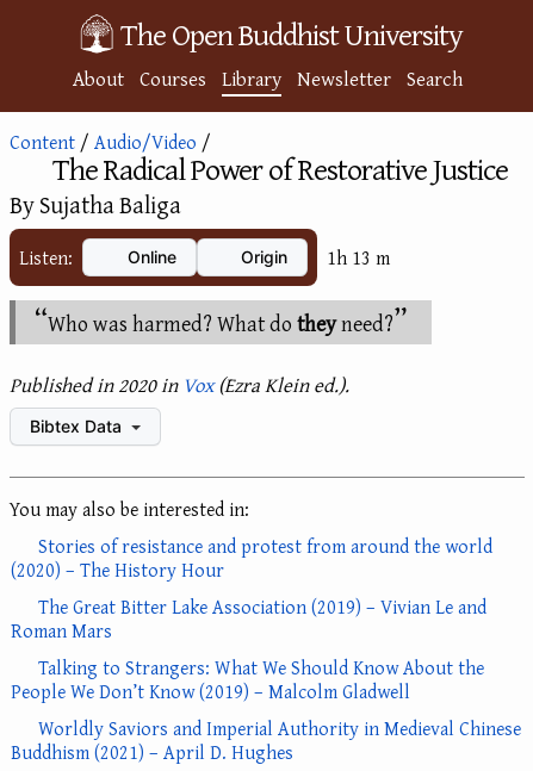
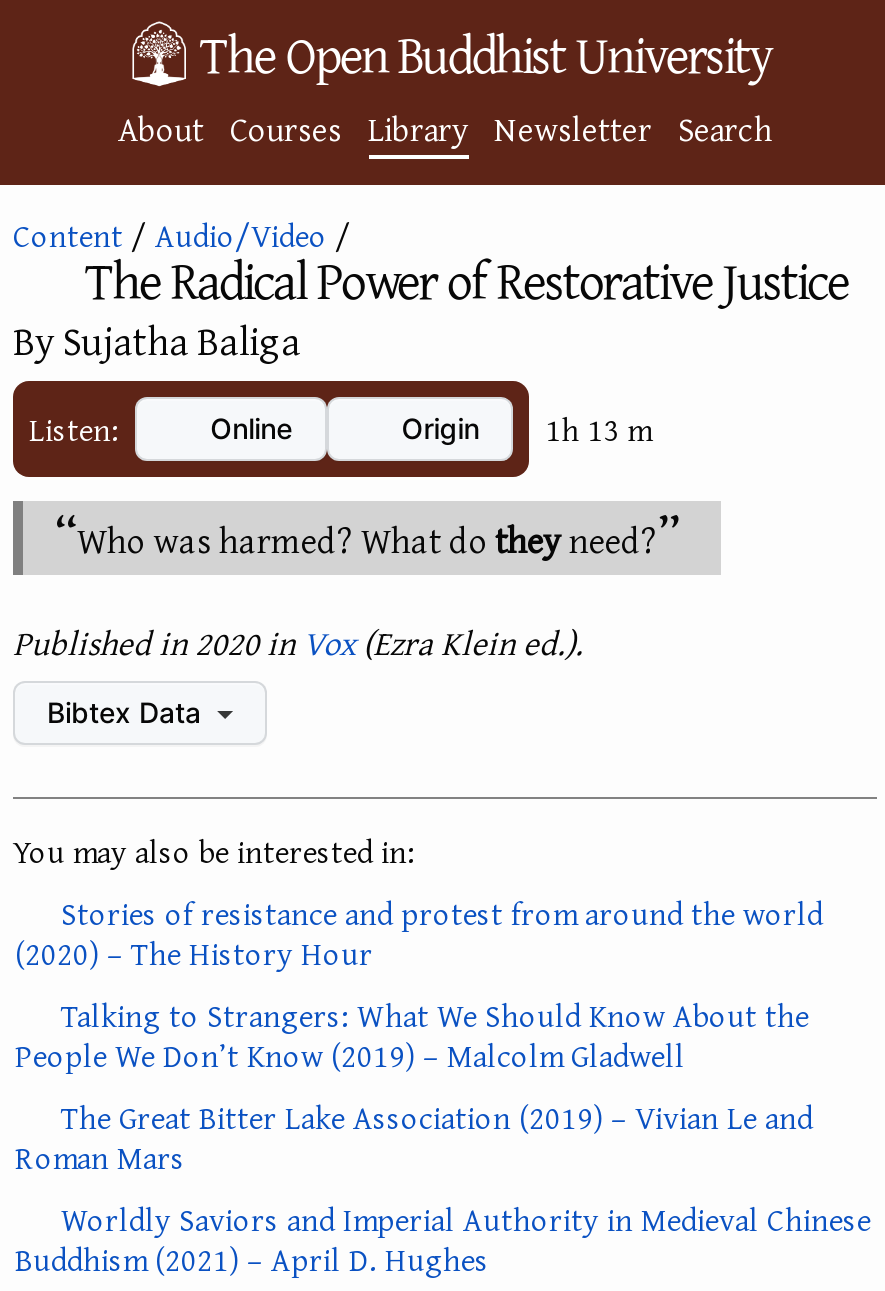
moved down: The Great Bitter Lake Association (2019) – Vivian Le and | Roman Mars

moved up: Talking to Strangers: What We Should Know About the | People We Don’t Know (2019) – Malcolm Gladwell
